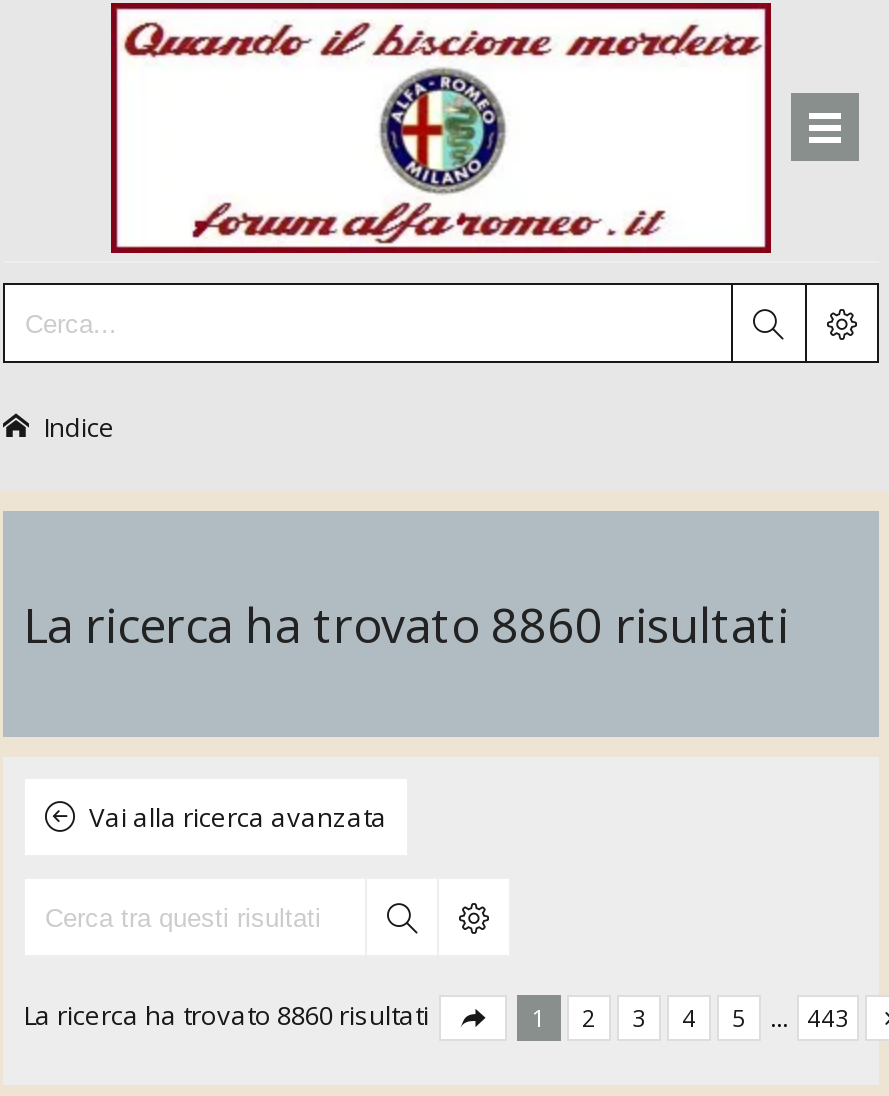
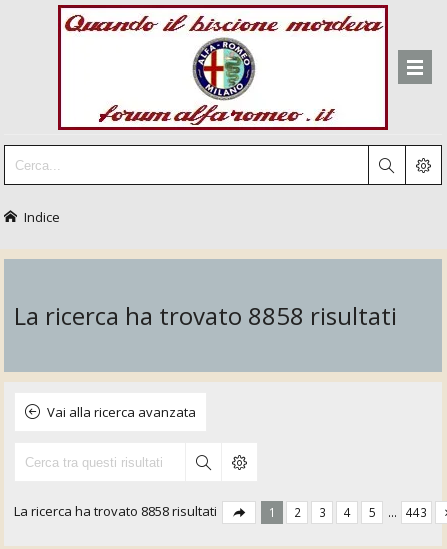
- La ricerca ha trovato 8860 risultati
+ La ricerca ha trovato 8858 risultati

- La ricerca ha trovato 8860 risultati
+ La ricerca ha trovato 8858 risultati
